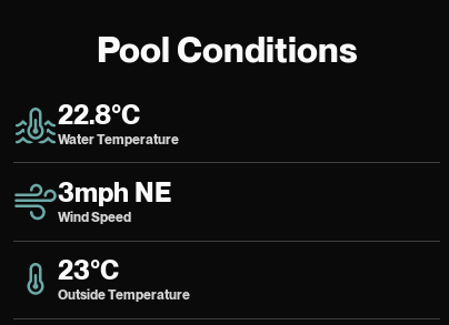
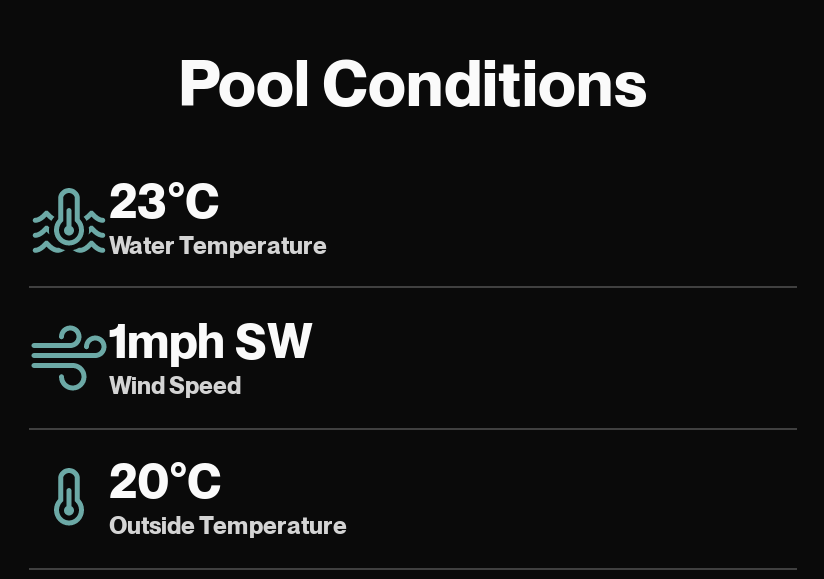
- 22.8°C
+ 23°C

- 3mph NE
+ 1mph SW

- 23°C
+ 20°C
